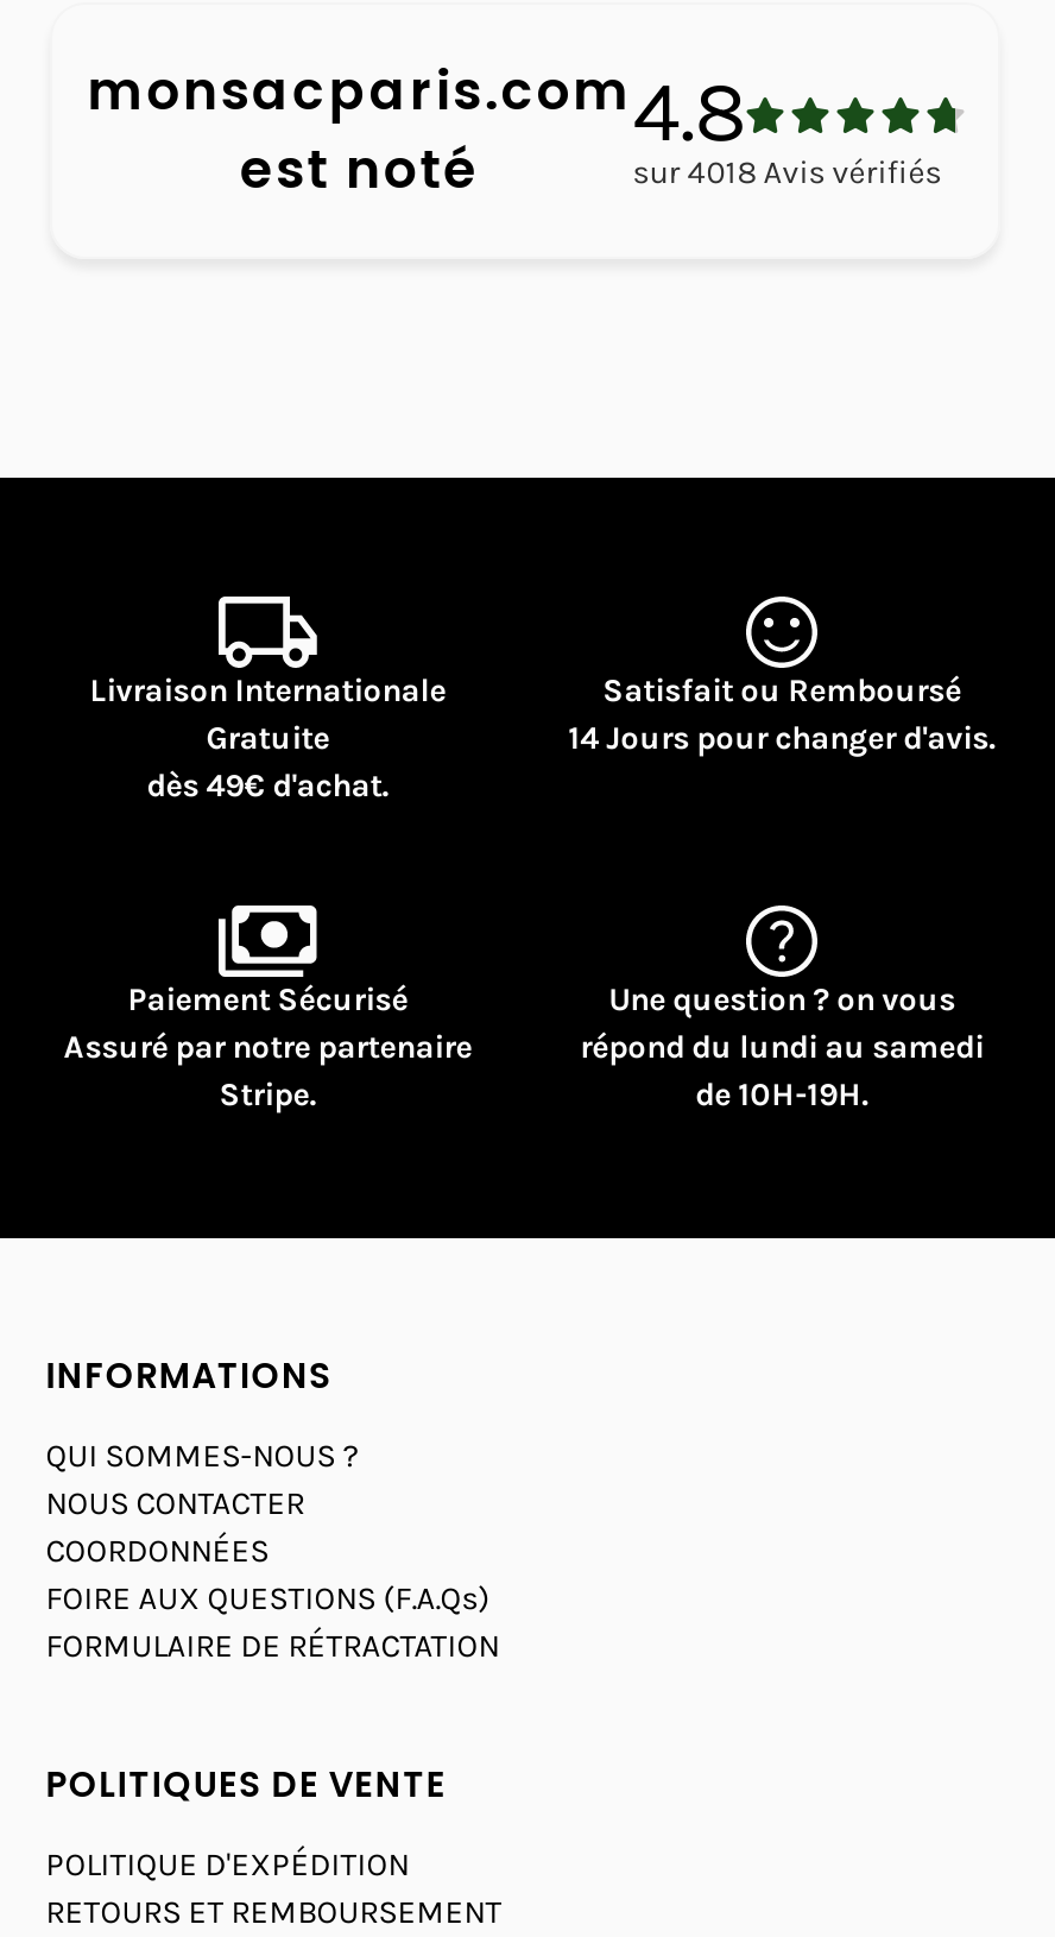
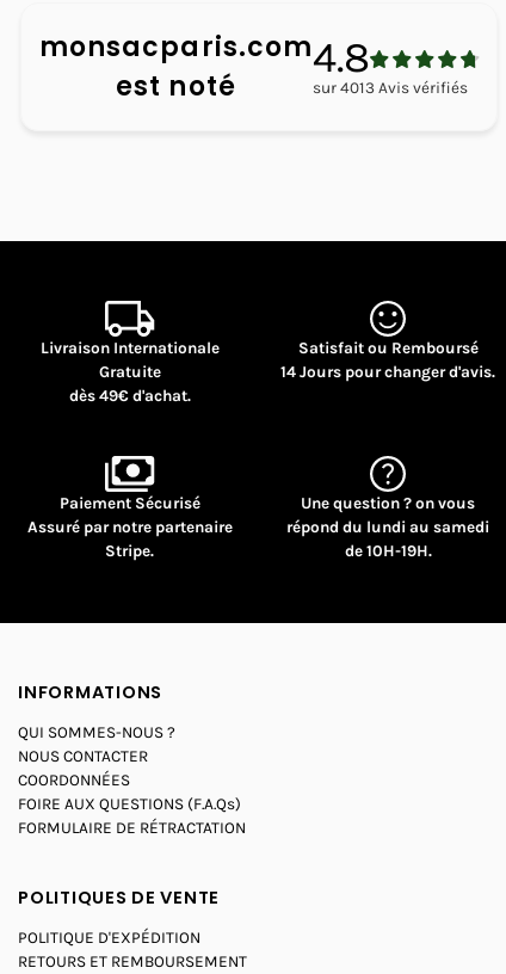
- sur 4018 Avis vérifiés
+ sur 4013 Avis vérifiés
